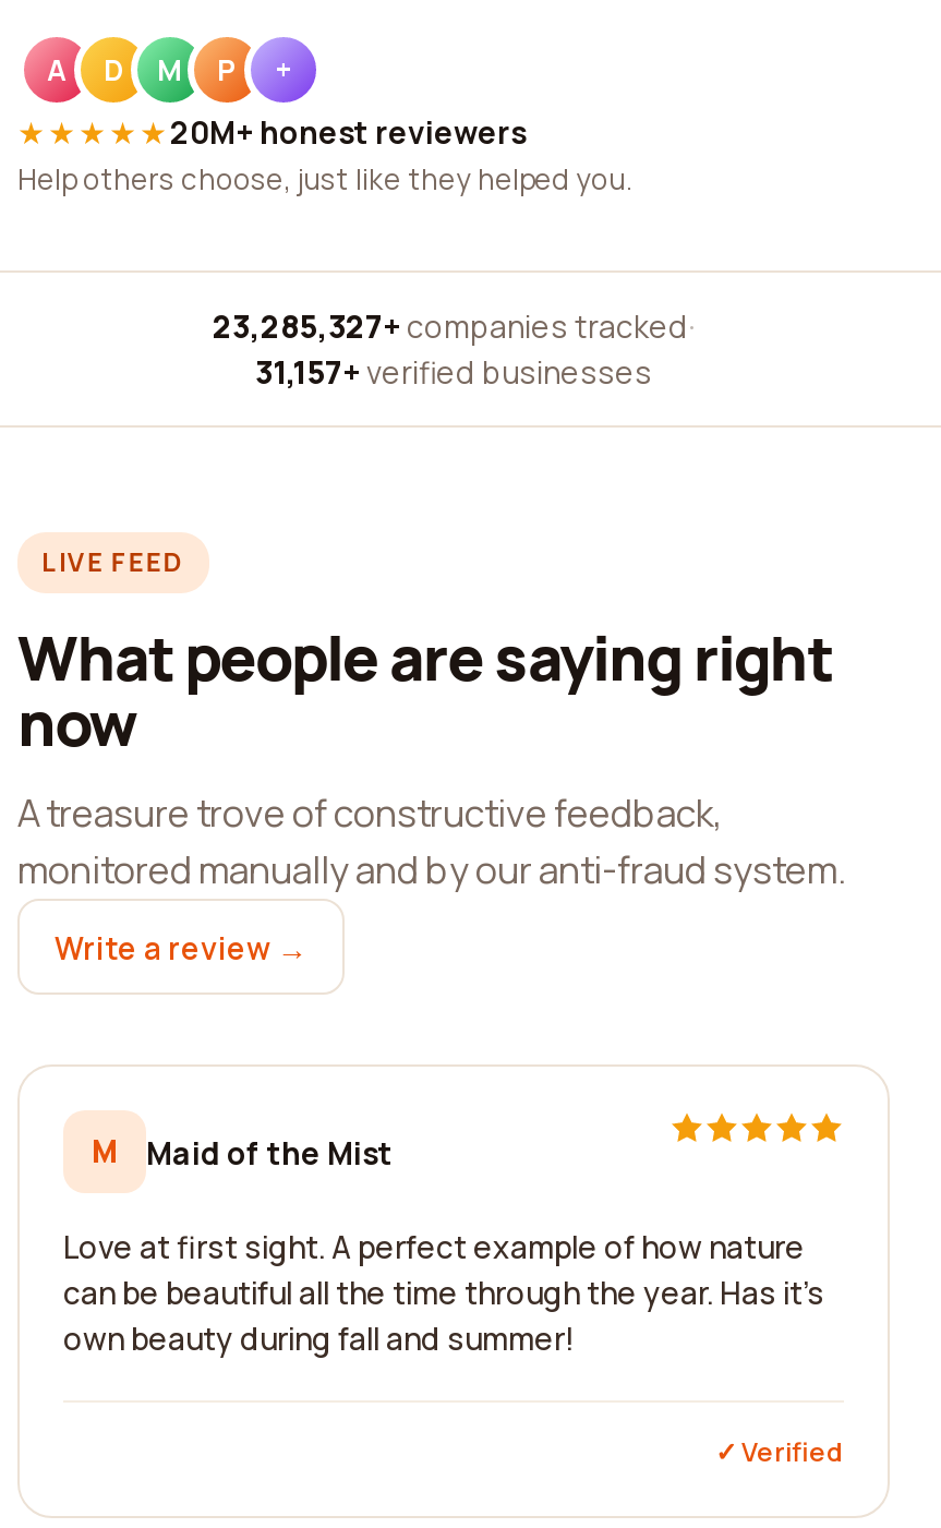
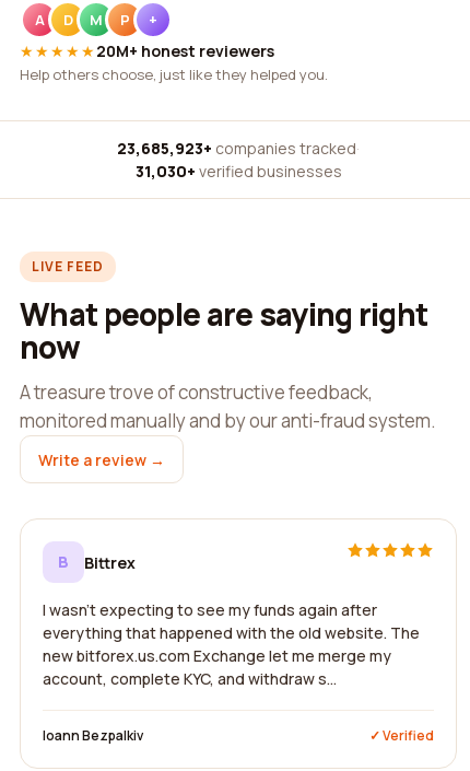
- 23,285,327+ companies tracked ·
+ 23,685,923+ companies tracked ·

- 31,157+ verified businesses
+ 31,030+ verified businesses

- M
- Maid of the Mist
- Love at first sight. A perfect example of how nature
- can be beautiful all the time through the year. Has it's
- own beauty during fall and summer!
+ B
+ Bittrex
+ I wasn't expecting to see my funds again after
+ everything that happened with the old website. The
+ new bitforex.us.com Exchange let me merge my
+ account, complete KYC, and withdraw s...
+ Ioann Bezpalkiv
